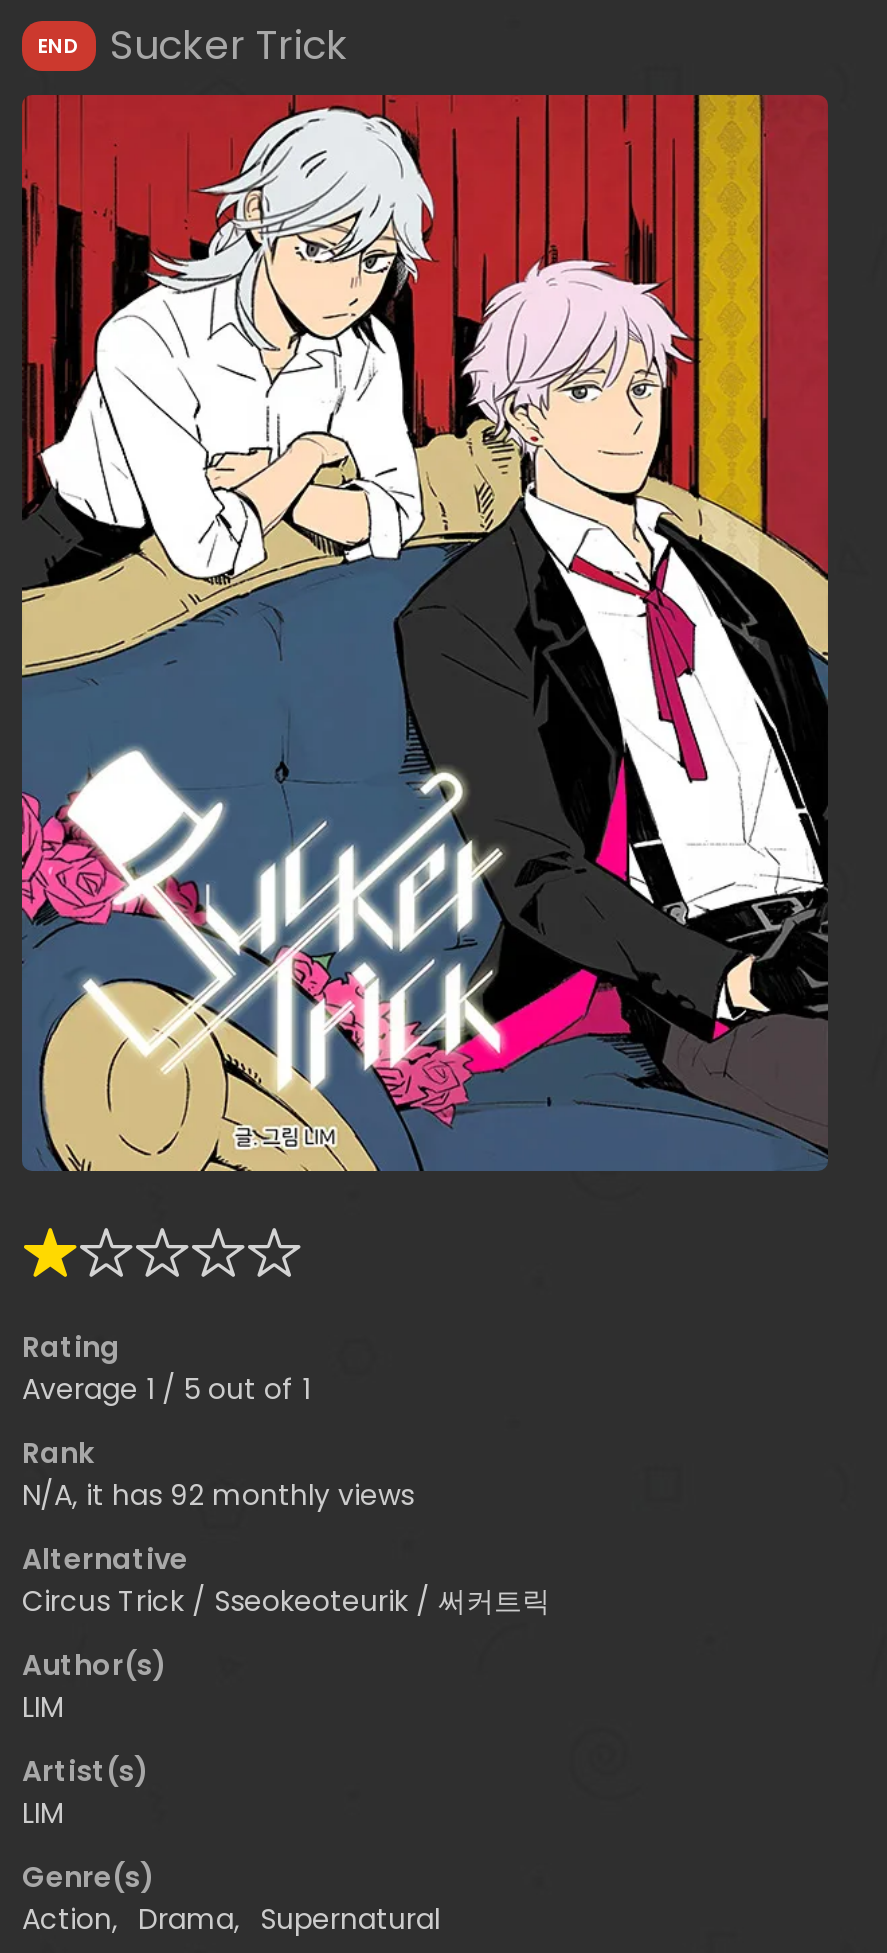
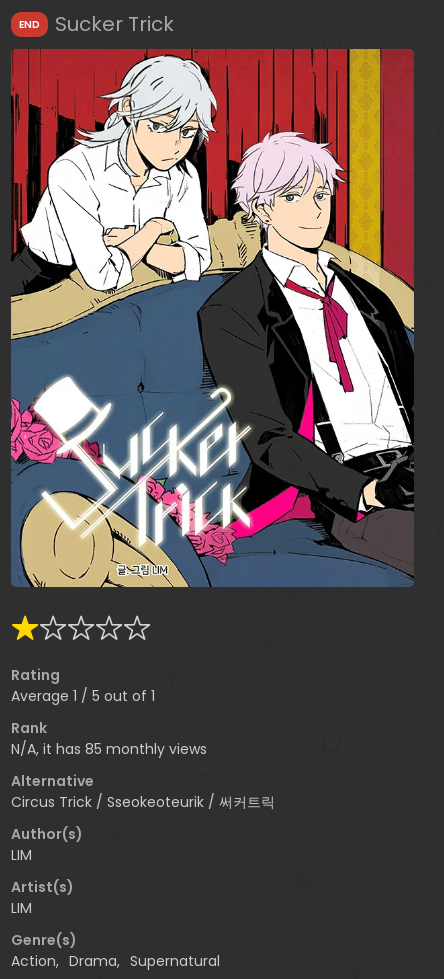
- N/A, it has 92 monthly views
+ N/A, it has 85 monthly views
